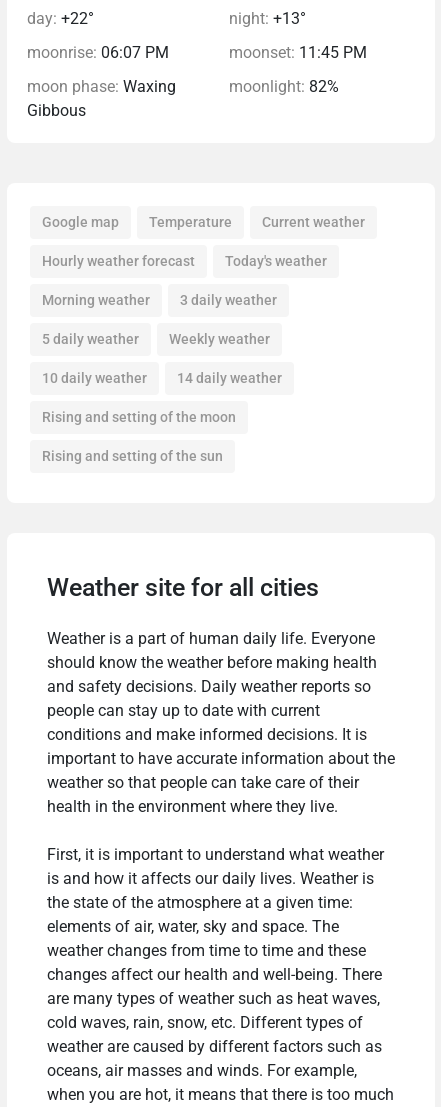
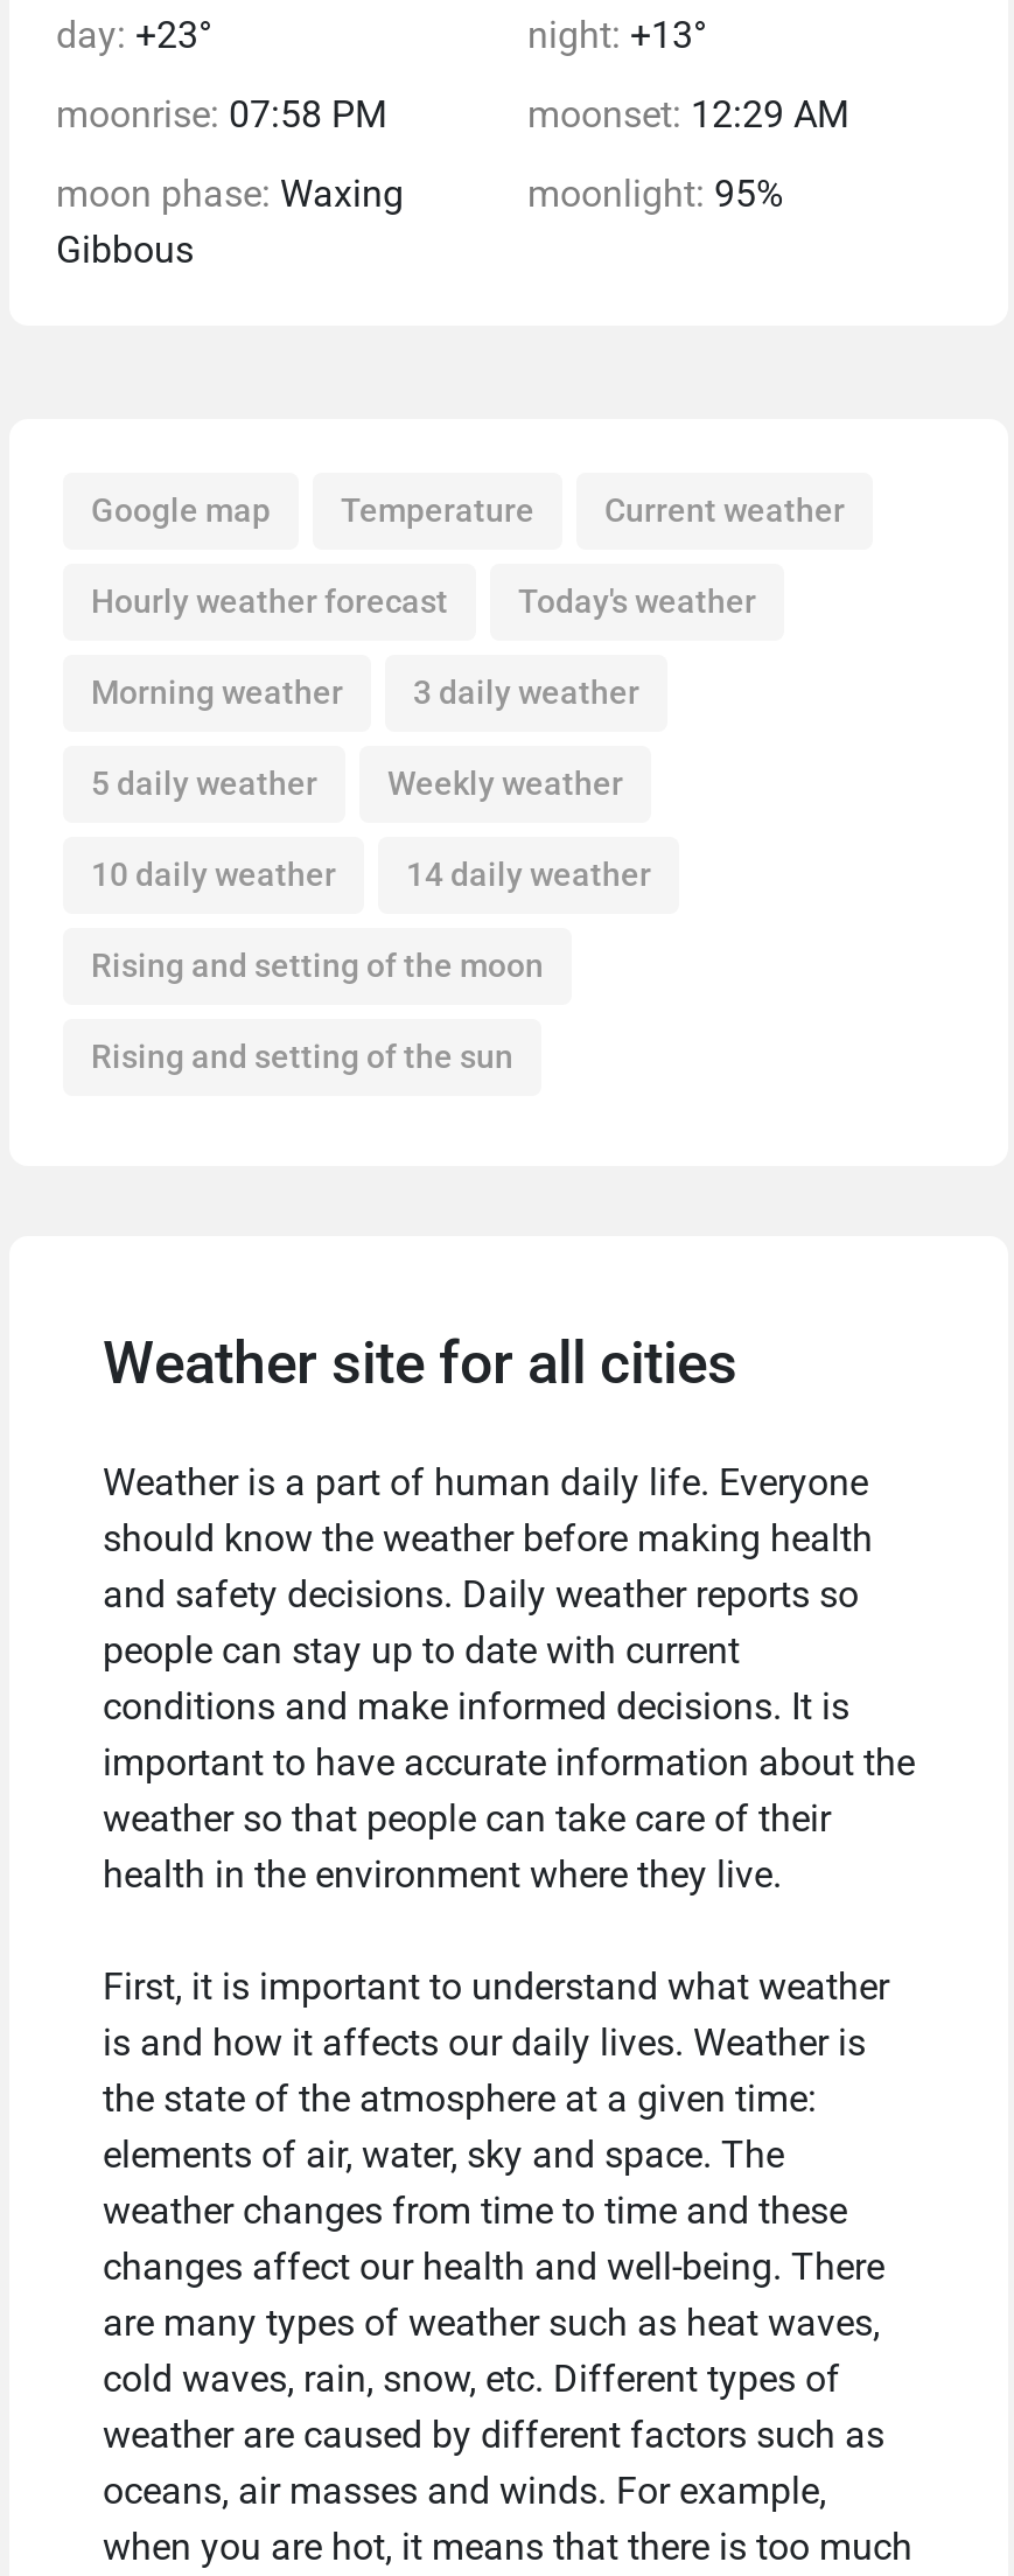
- day: +22°
+ day: +23°

- moonrise: 06:07 PM
+ moonrise: 07:58 PM

- moonset: 11:45 PM
+ moonset: 12:29 AM

- moonlight: 82%
+ moonlight: 95%
